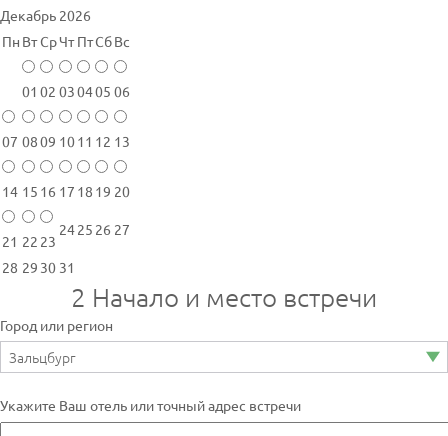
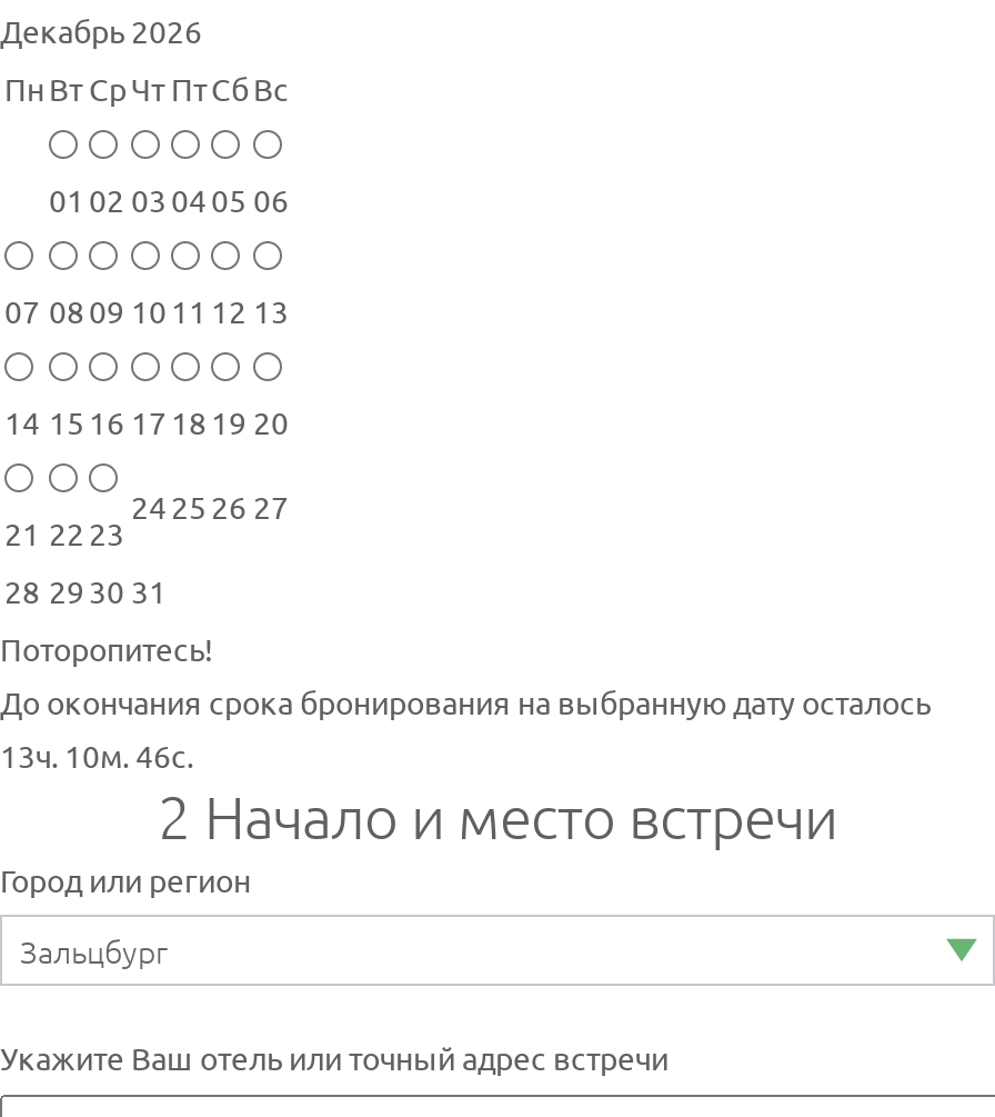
+ Поторопитесь!
+ До окончания срока бронирования на выбранную дату осталось
+ 13ч. 10м. 46с.
